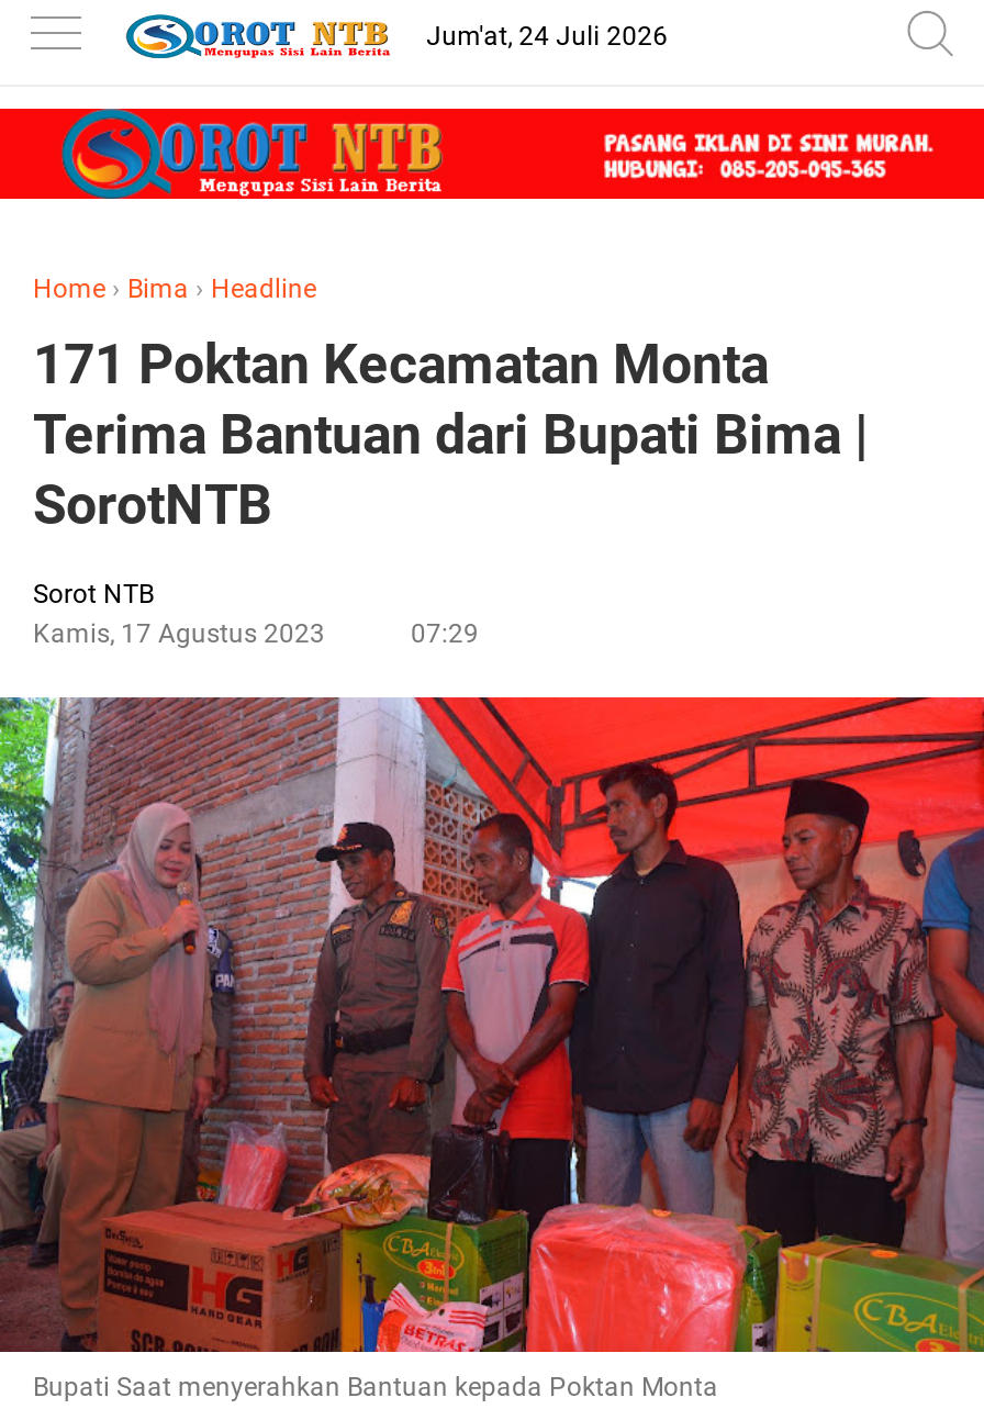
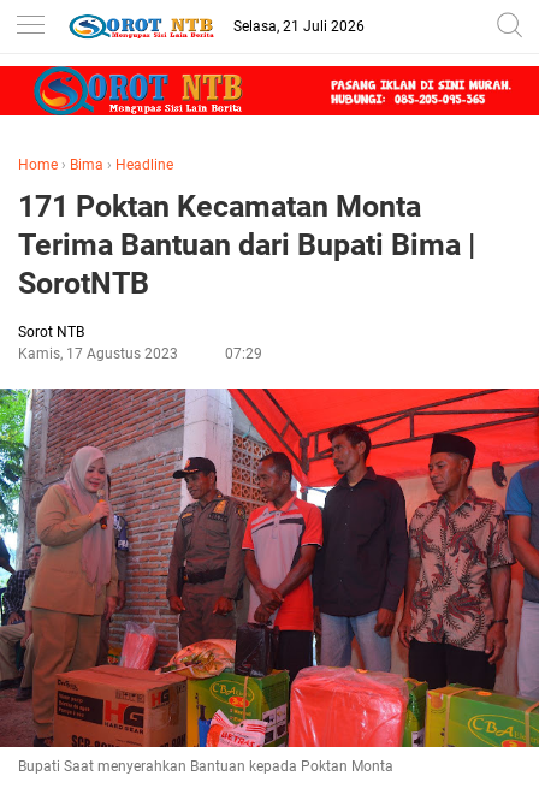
- Jum'at, 24 Juli 2026
+ Selasa, 21 Juli 2026
